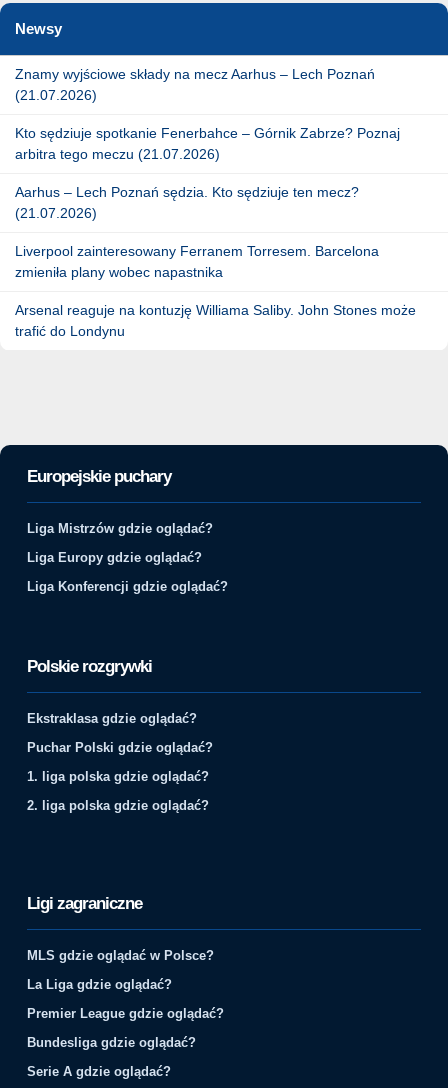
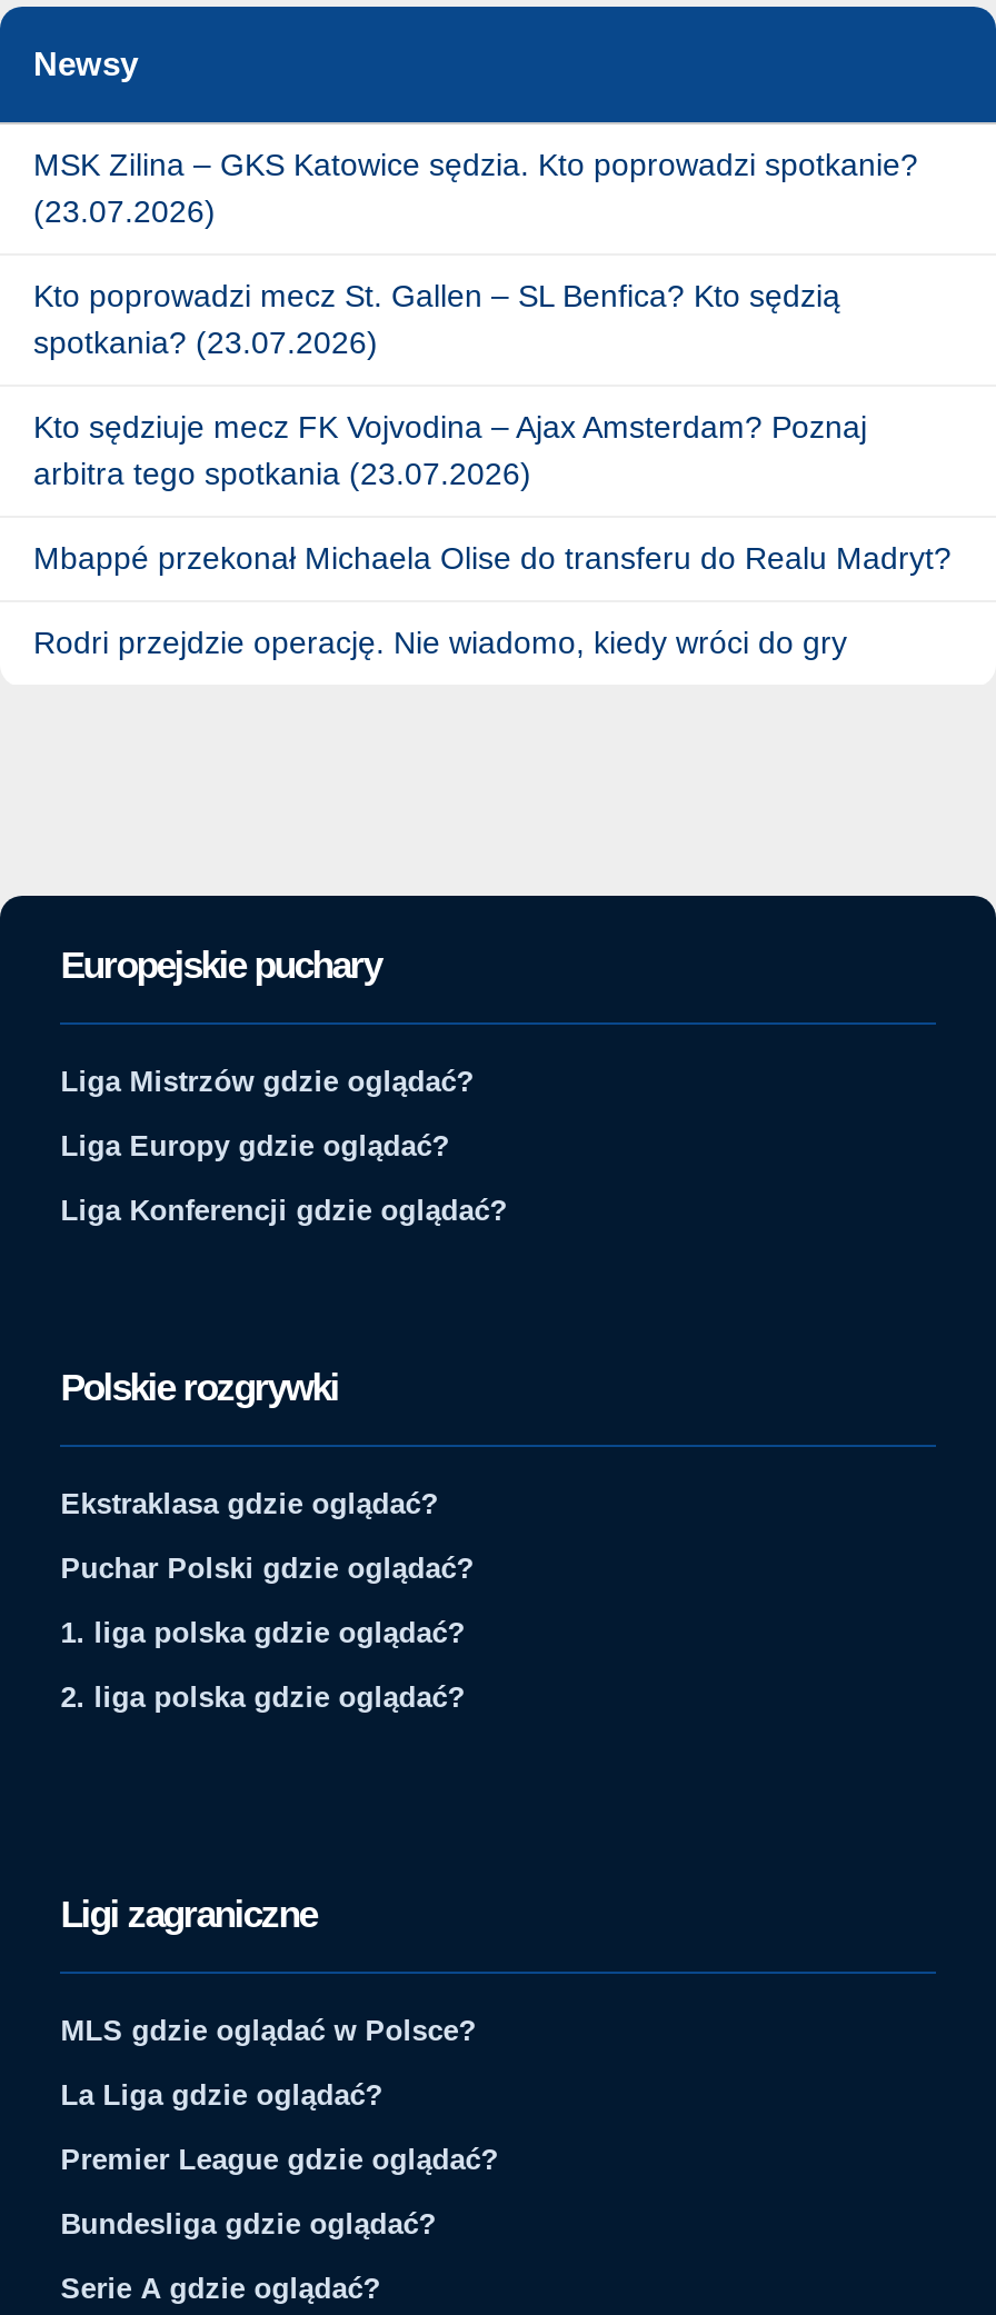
- Znamy wyjściowe składy na mecz Aarhus – Lech Poznań
- (21.07.2026)
+ MSK Zilina – GKS Katowice sędzia. Kto poprowadzi spotkanie?
+ (23.07.2026)

- Kto sędziuje spotkanie Fenerbahce – Górnik Zabrze? Poznaj
- arbitra tego meczu (21.07.2026)
+ Kto poprowadzi mecz St. Gallen – SL Benfica? Kto sędzią
+ spotkania? (23.07.2026)

- Aarhus – Lech Poznań sędzia. Kto sędziuje ten mecz?
- (21.07.2026)
+ Kto sędziuje mecz FK Vojvodina – Ajax Amsterdam? Poznaj
+ arbitra tego spotkania (23.07.2026)

- Liverpool zainteresowany Ferranem Torresem. Barcelona
- zmieniła plany wobec napastnika
+ Mbappé przekonał Michaela Olise do transferu do Realu Madryt?

- Arsenal reaguje na kontuzję Williama Saliby. John Stones może
- trafić do Londynu
+ Rodri przejdzie operację. Nie wiadomo, kiedy wróci do gry
